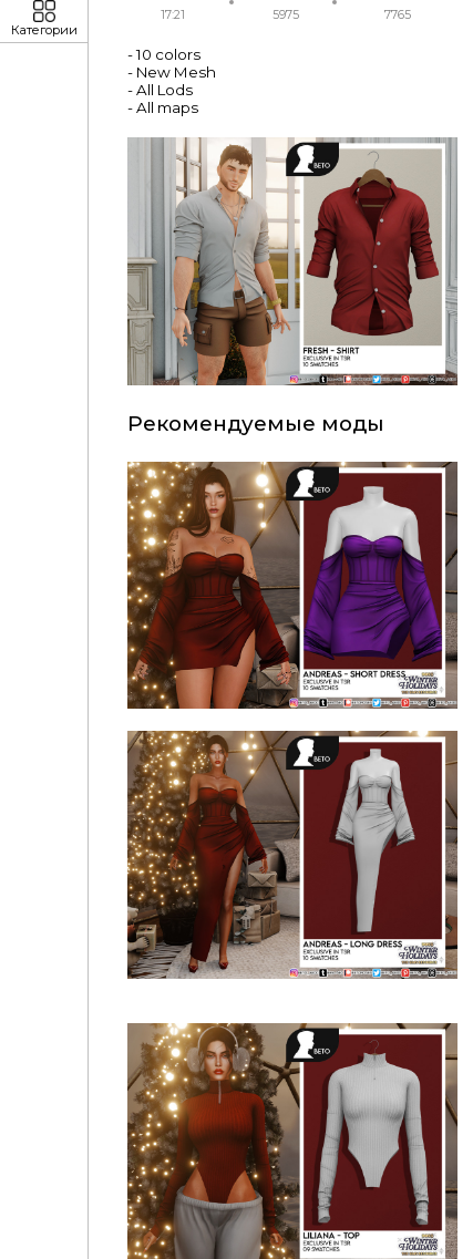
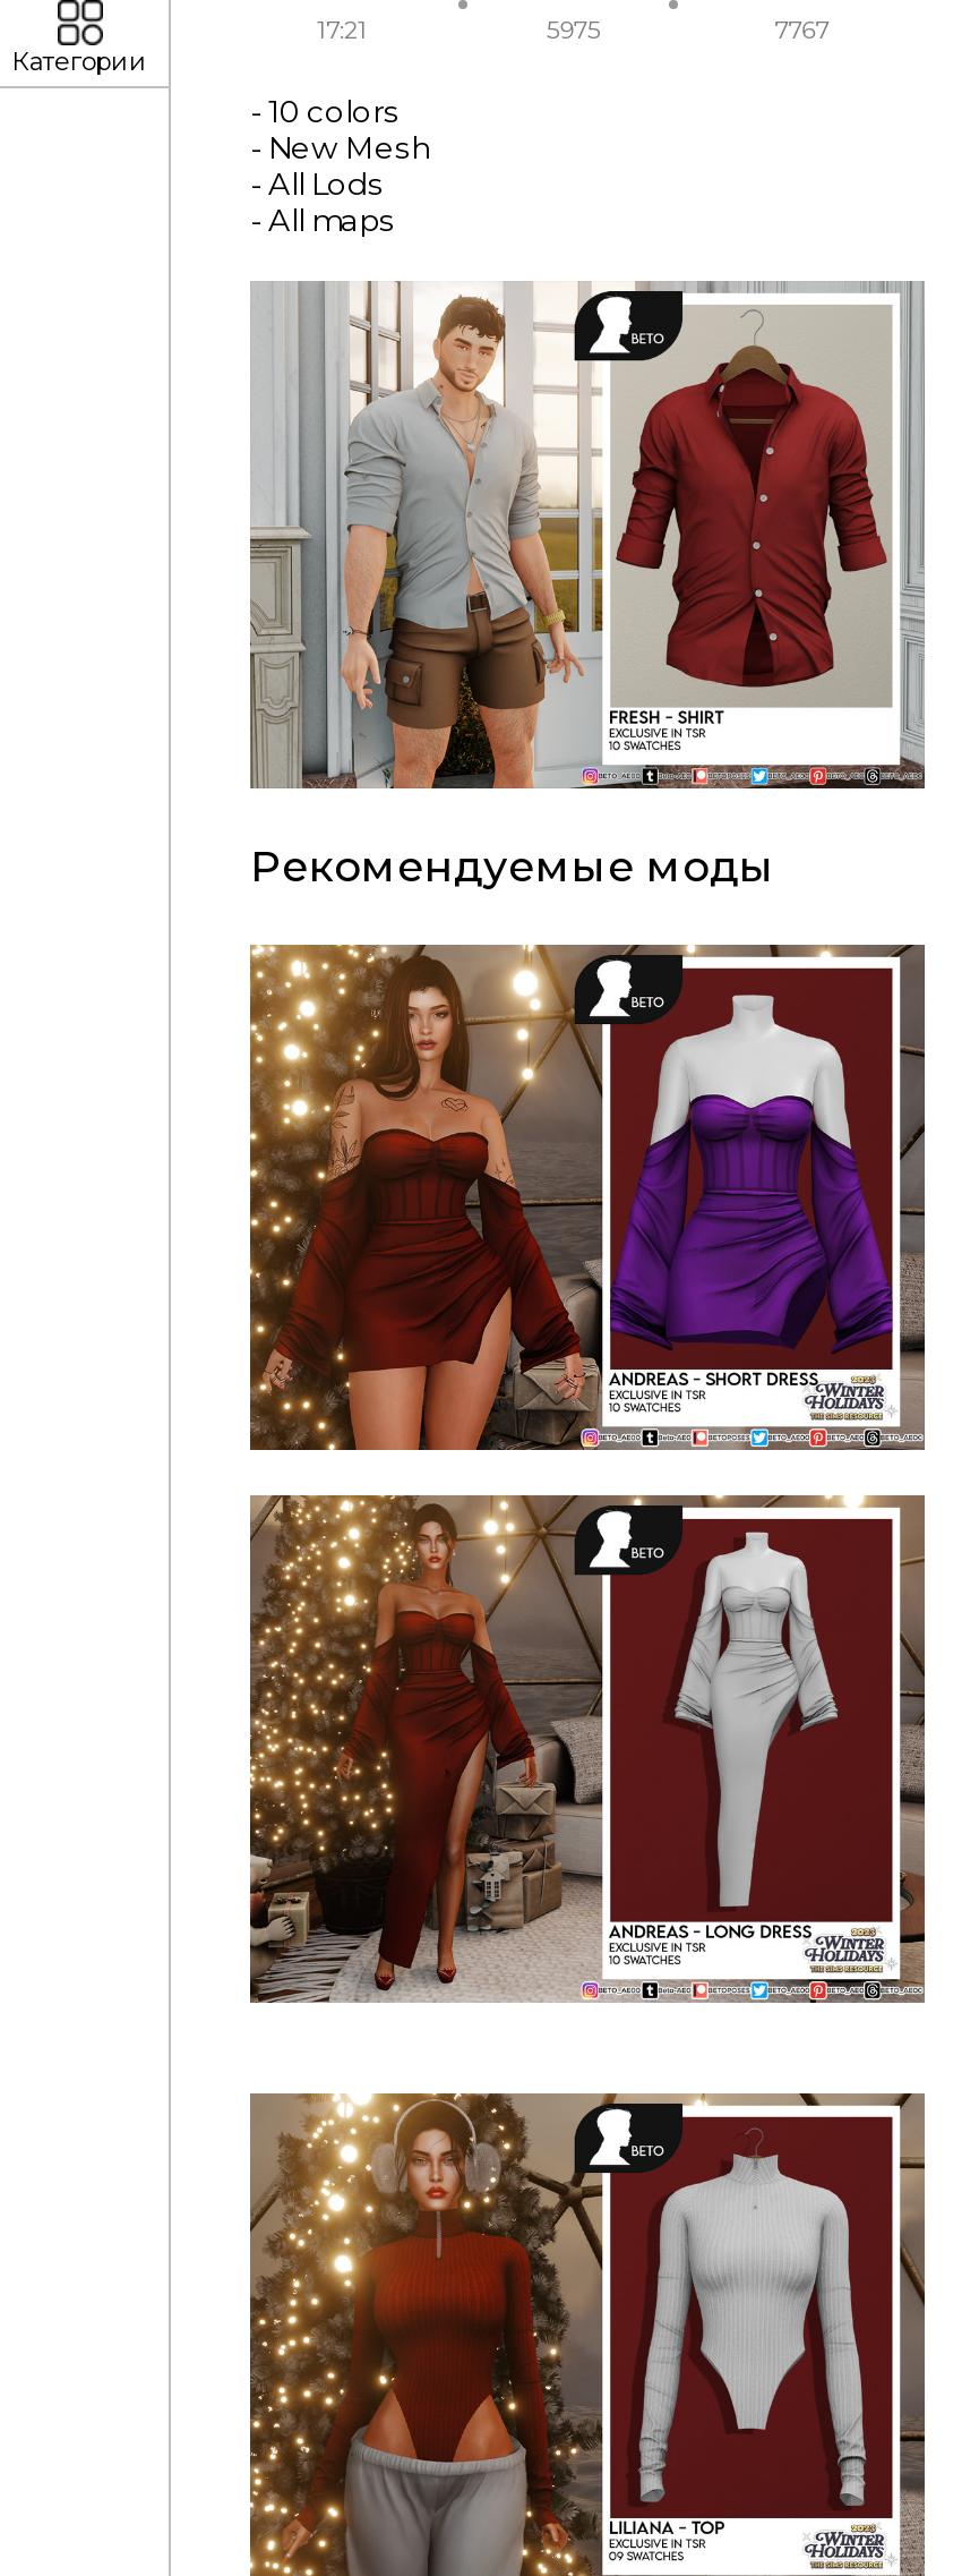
- 7765
+ 7767
